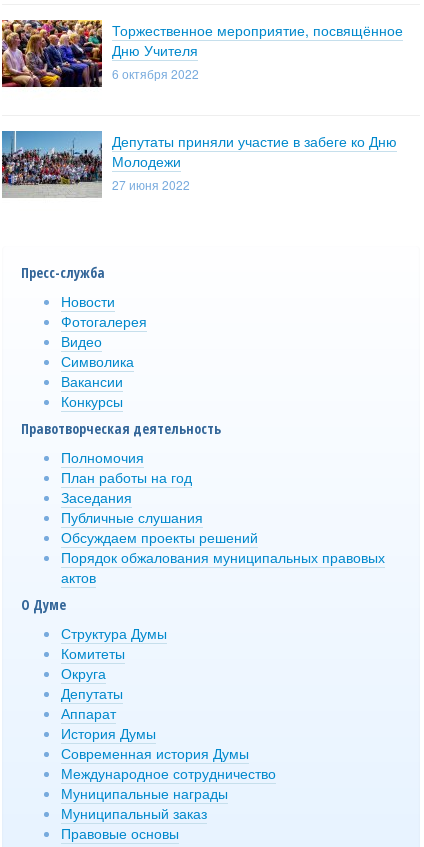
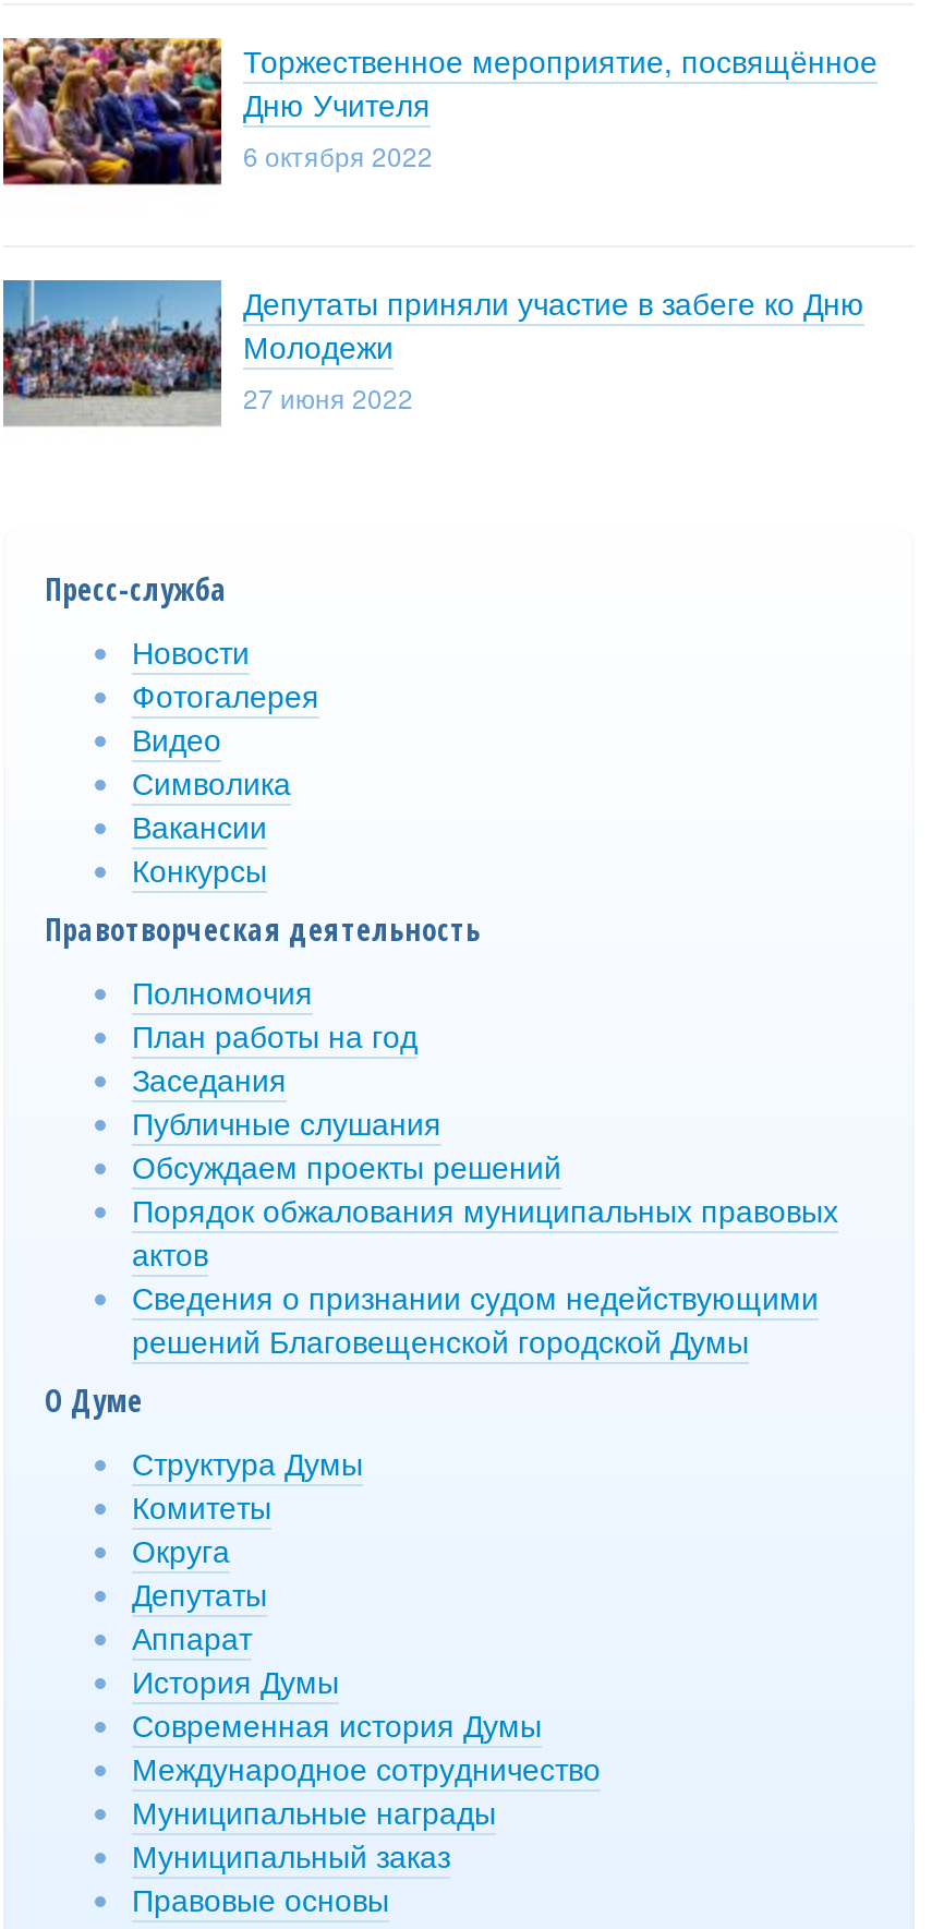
+ Сведения о признании судом недействующими
+ решений Благовещенской городской Думы
